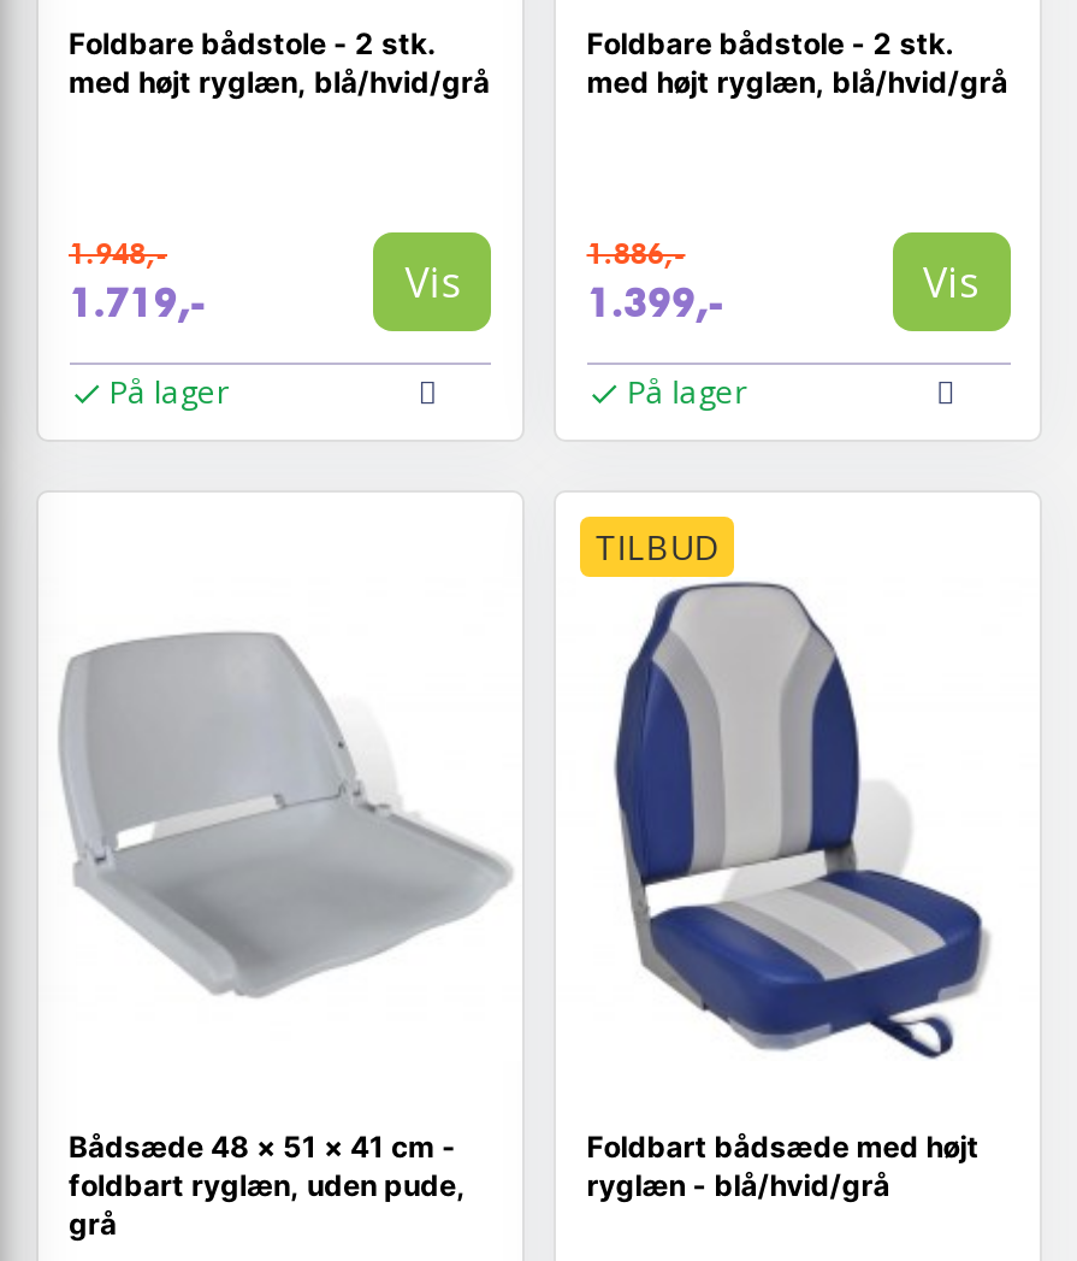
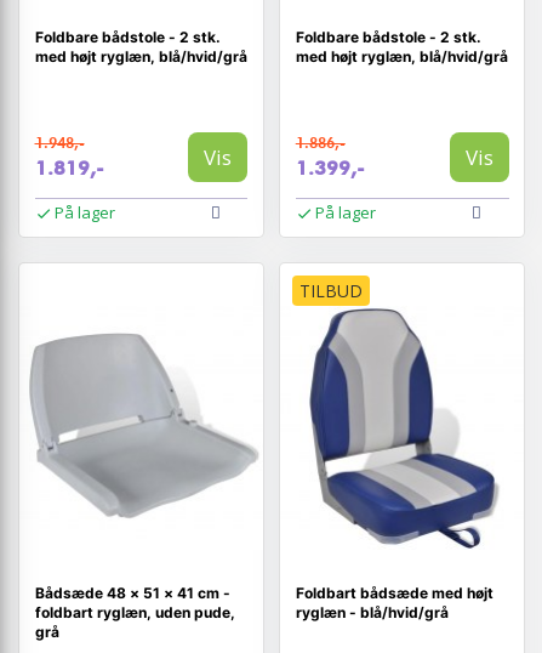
- 1.719,-
+ 1.819,-
